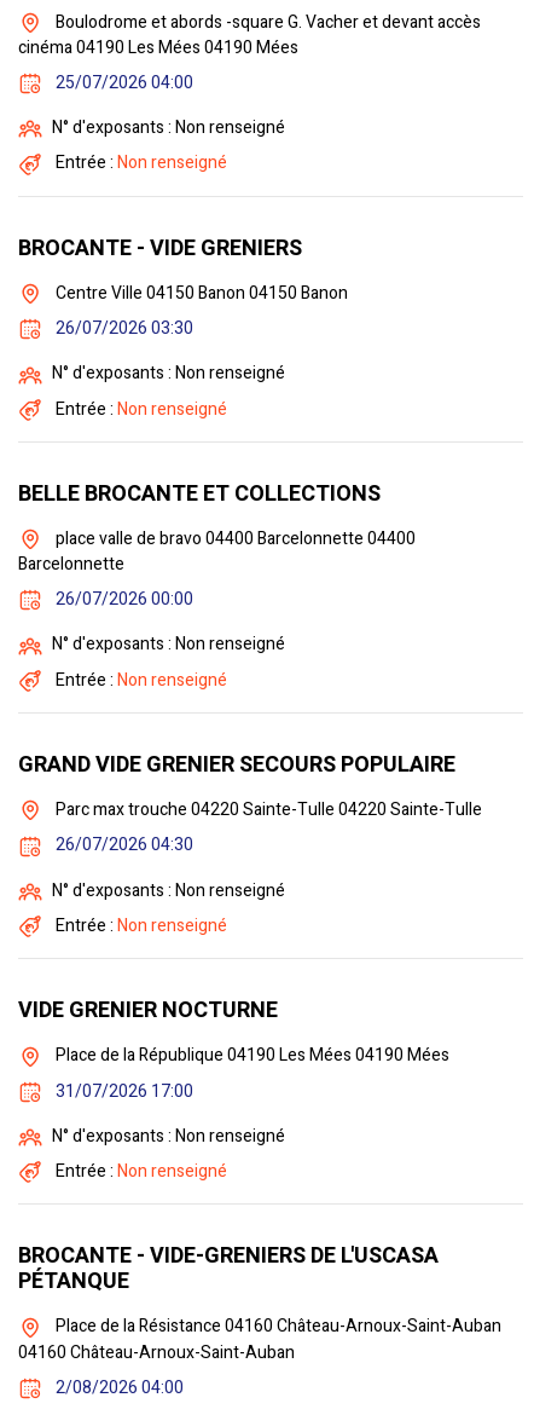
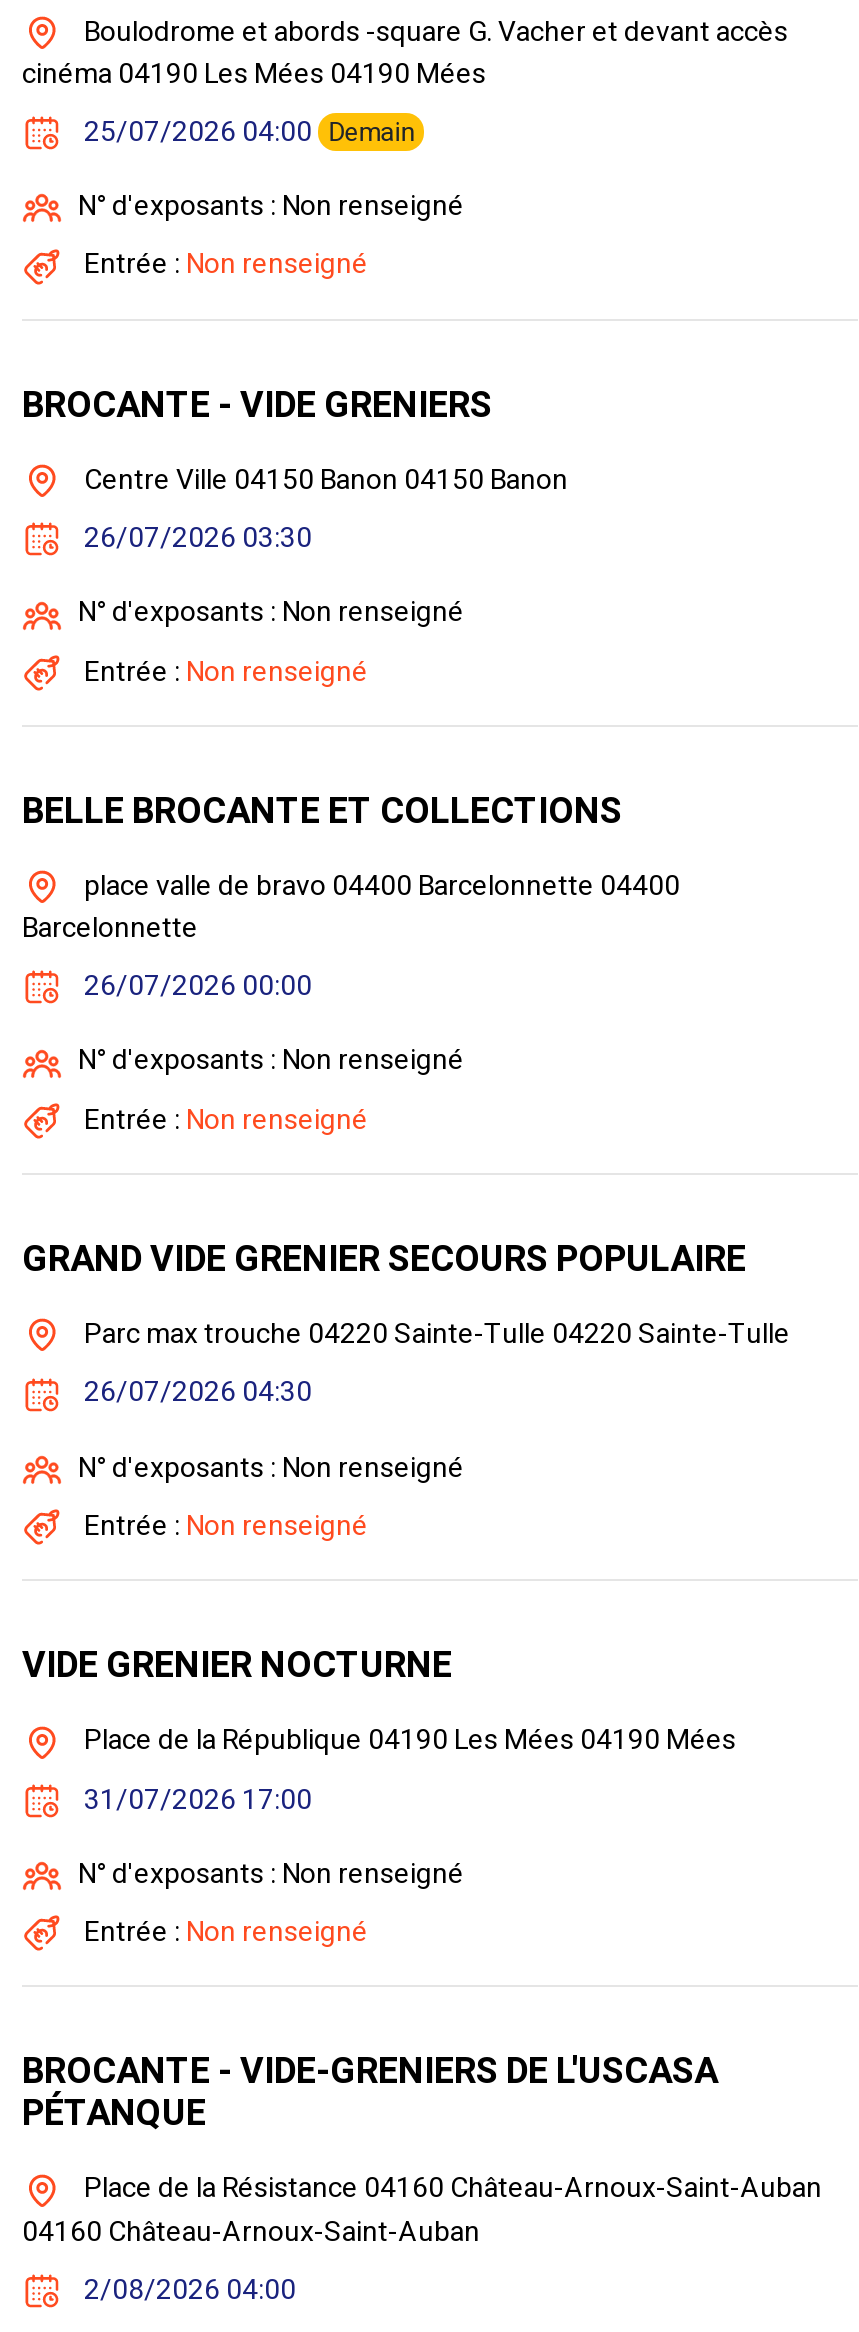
- 25/07/2026 04:00
+ 25/07/2026 04:00 Demain
